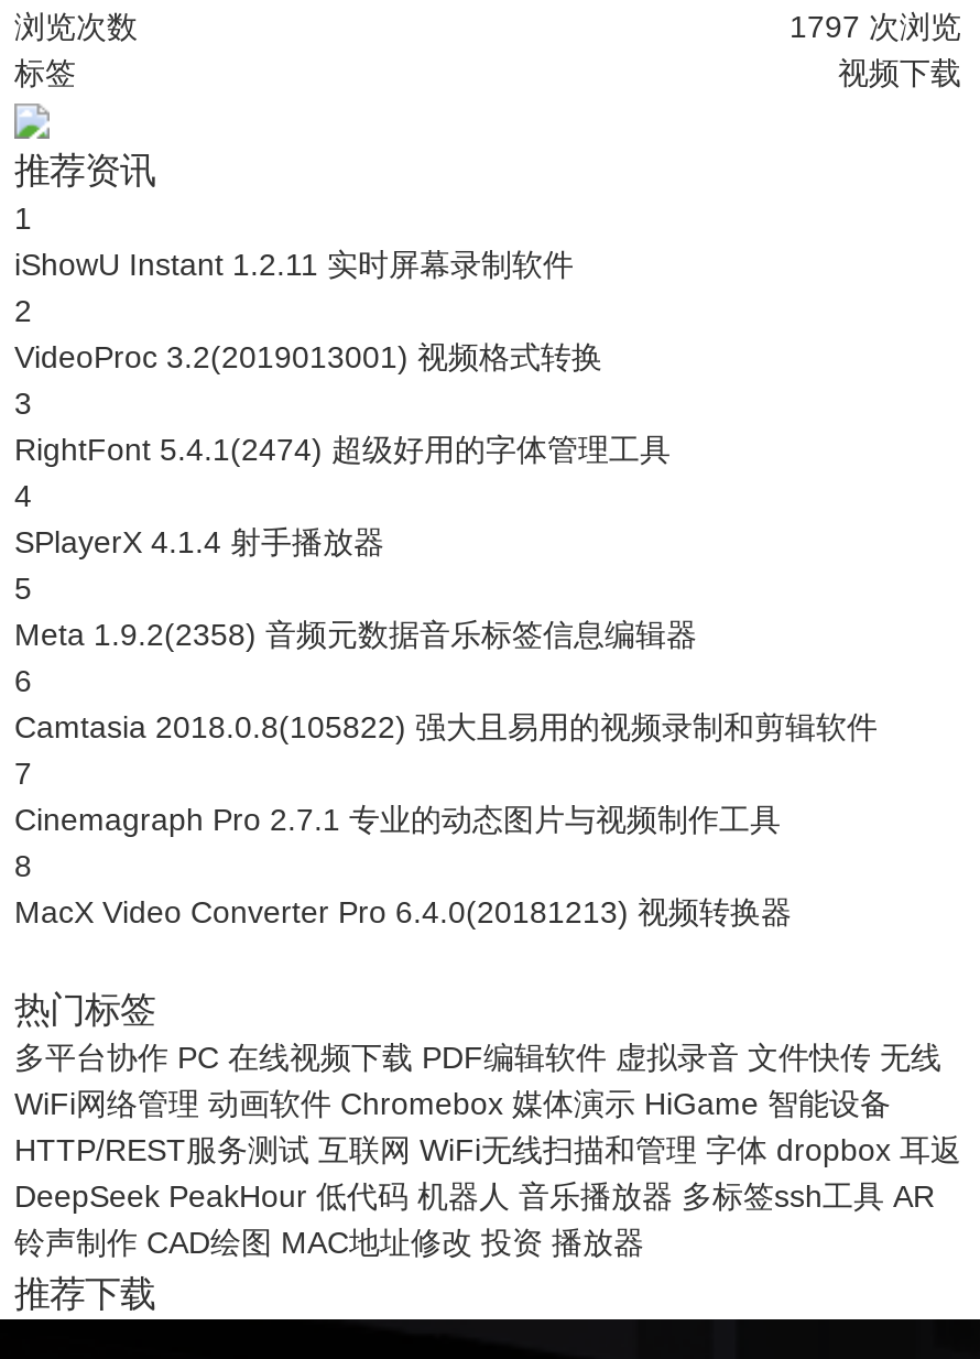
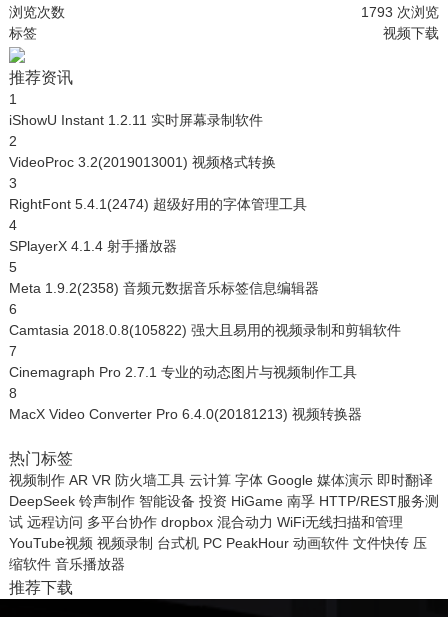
- 1797次浏览
+ 1793次浏览

- 多平台协作 PC 在线视频下载 PDF编辑软件 虚拟录音 文件快传 无线
- WiFi网络管理 动画软件 Chromebox 媒体演示 HiGame 智能设备
- HTTP/REST服务测试 互联网 WiFi无线扫描和管理 字体 dropbox 耳返
- DeepSeek PeakHour 低代码 机器人 音乐播放器 多标签ssh工具 AR
- 铃声制作 CAD绘图 MAC地址修改 投资 播放器
+ 视频制作 AR VR 防火墙工具 云计算 字体 Google 媒体演示 即时翻译
+ DeepSeek 铃声制作 智能设备 投资 HiGame 南孚 HTTP/REST服务测
+ 试 远程访问 多平台协作 dropbox 混合动力 WiFi无线扫描和管理
+ YouTube视频 视频录制 台式机 PC PeakHour 动画软件 文件快传 压
+ 缩软件 音乐播放器
